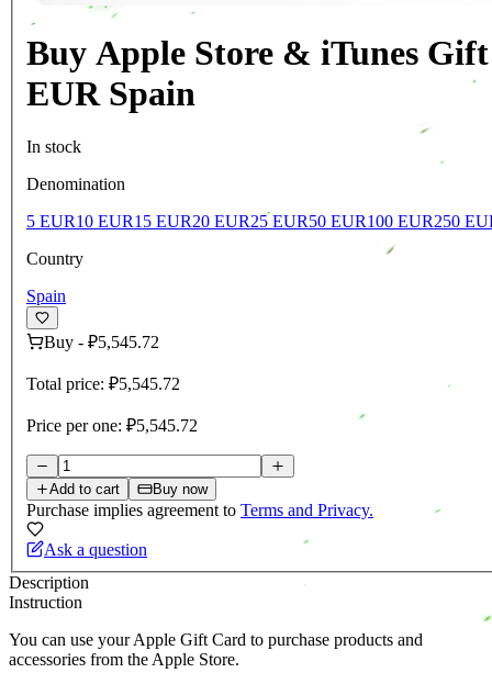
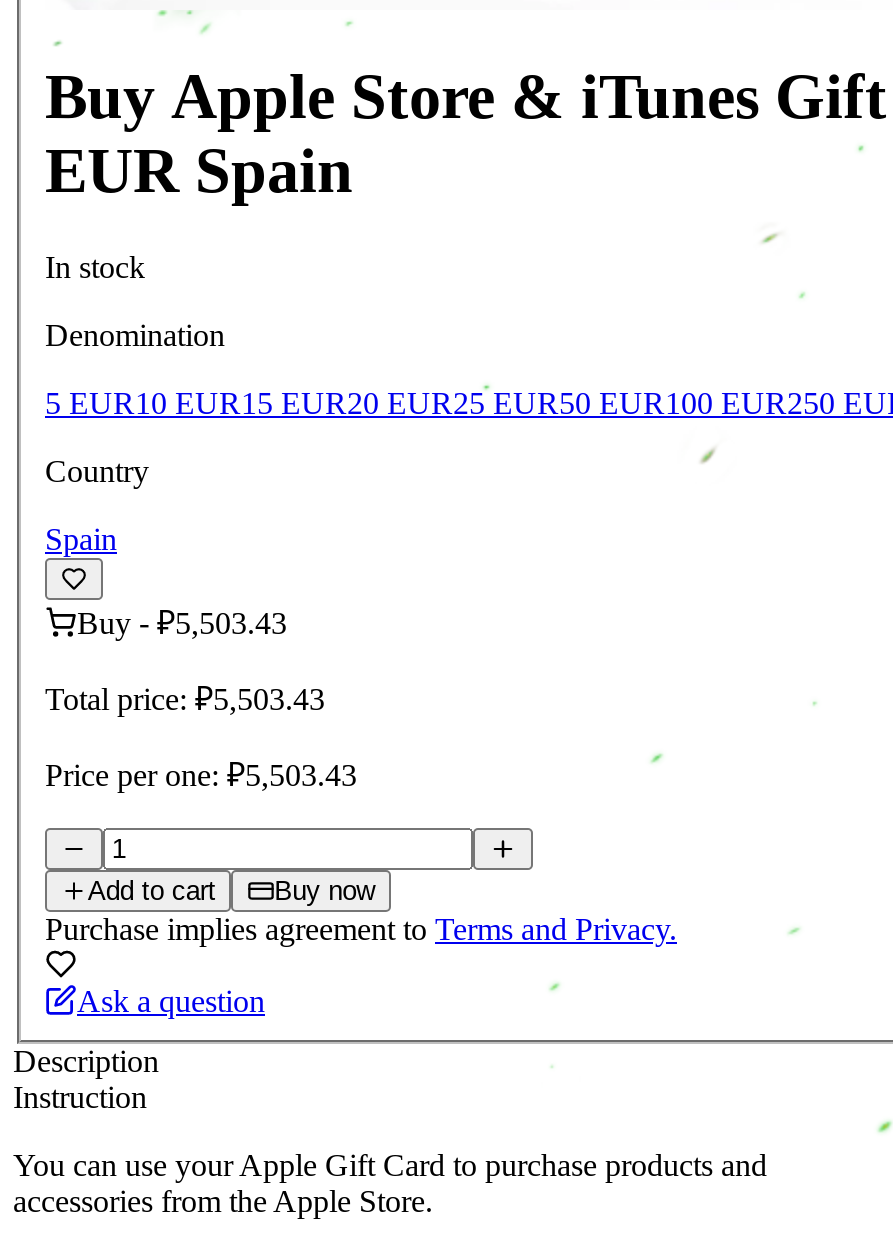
- Buy - ₽5,545.72
+ Buy - ₽5,503.43

- Total price: ₽5,545.72
+ Total price: ₽5,503.43

- Price per one: ₽5,545.72
+ Price per one: ₽5,503.43
